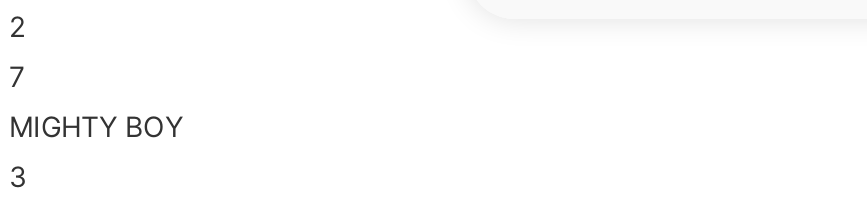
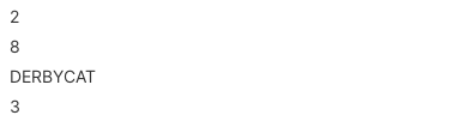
- 7
+ 8

- MIGHTY BOY
+ DERBYCAT
